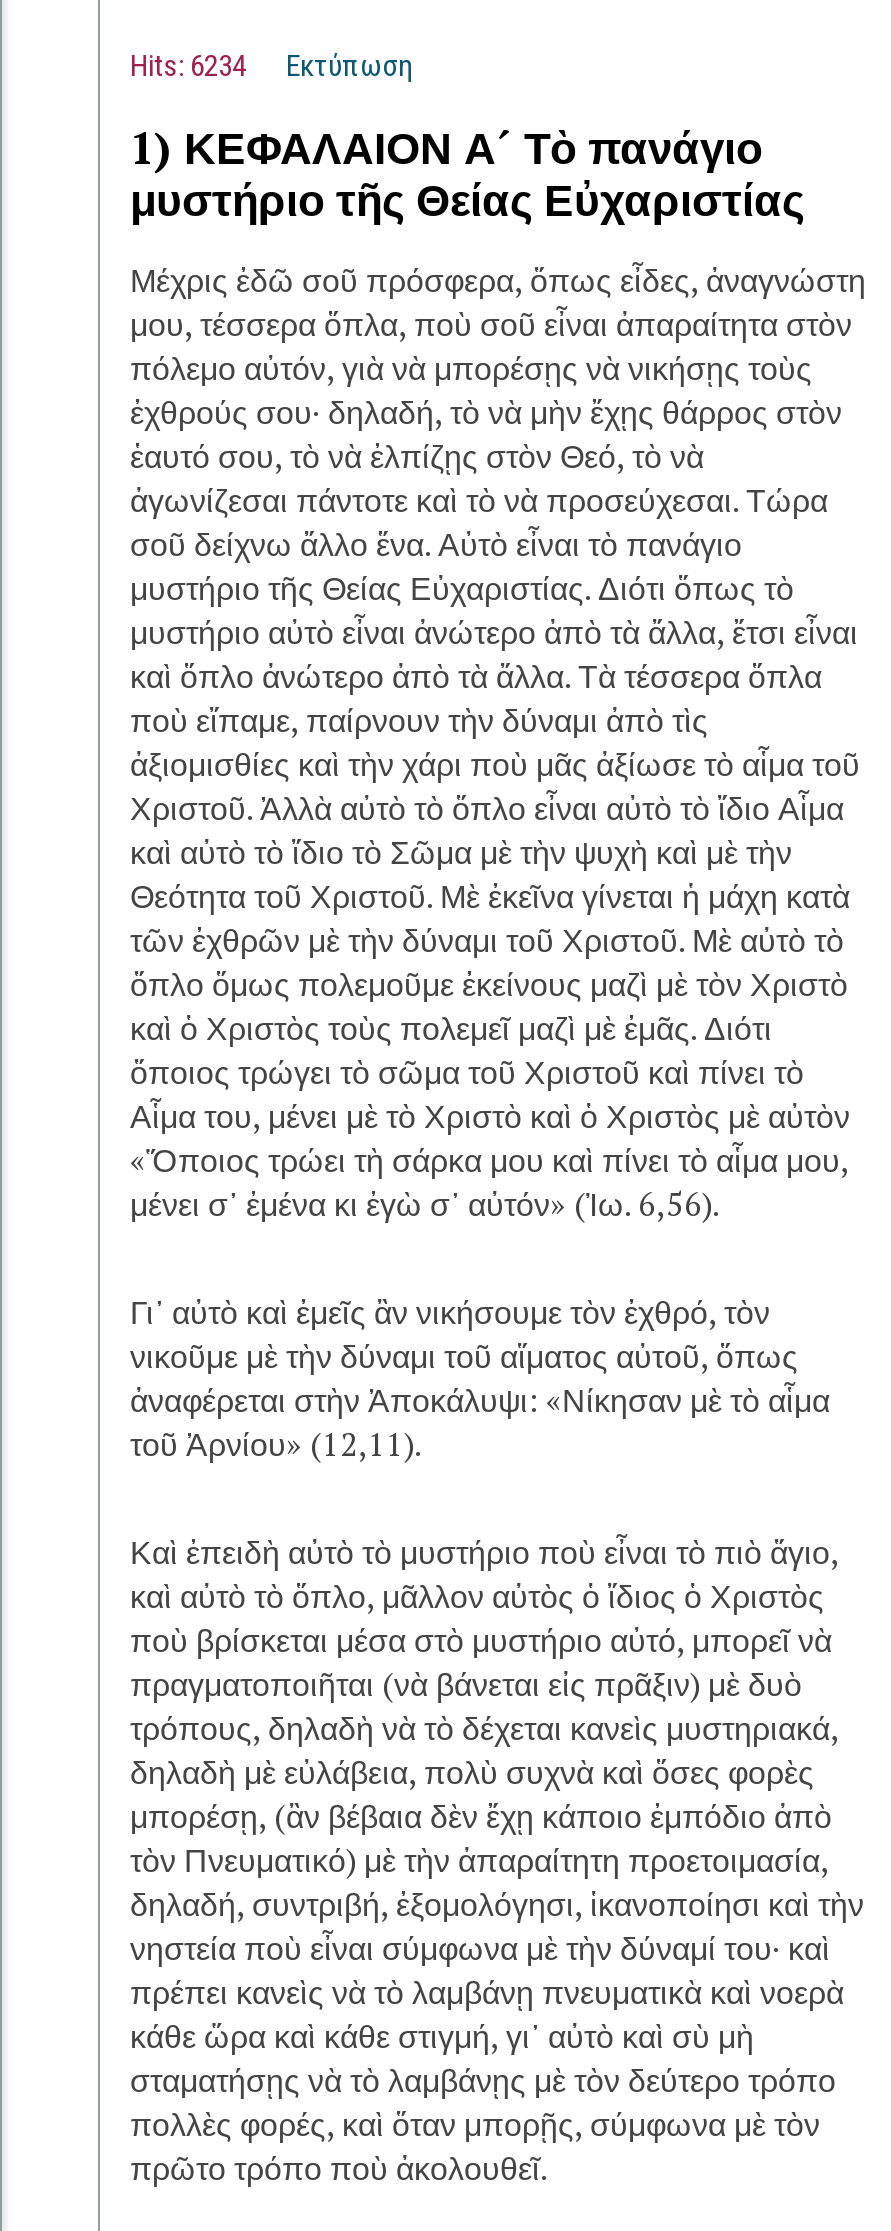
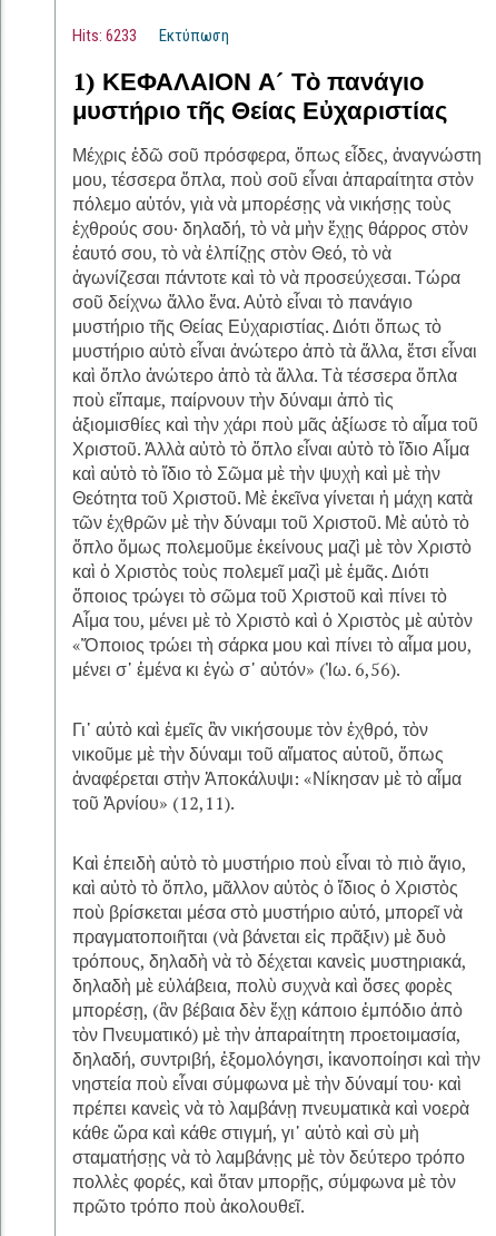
- Hits: 6234 Εκτύπωση
+ Hits: 6233 Εκτύπωση
